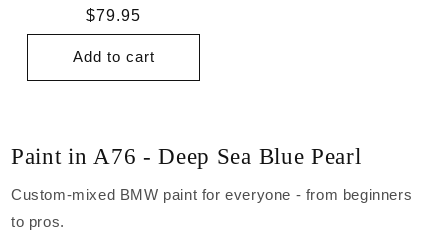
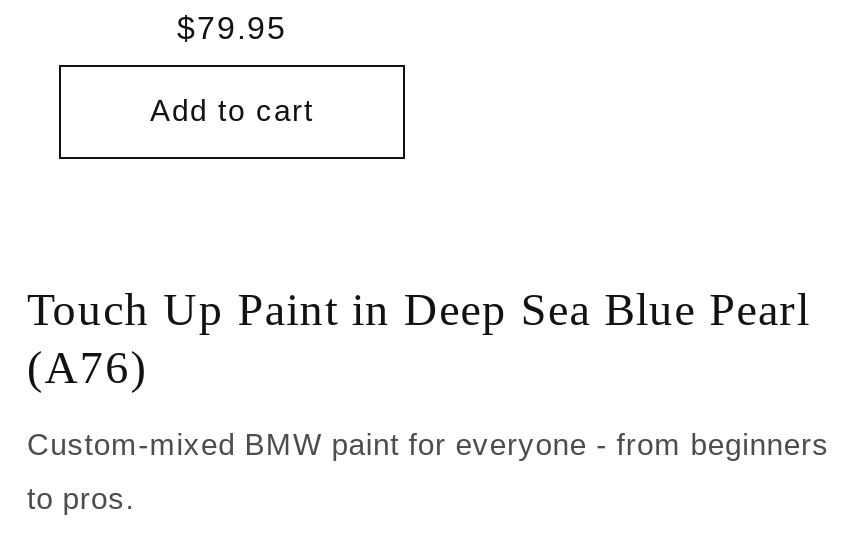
- Paint in A76 - Deep Sea Blue Pearl
+ Touch Up Paint in Deep Sea Blue Pearl
+ (A76)
